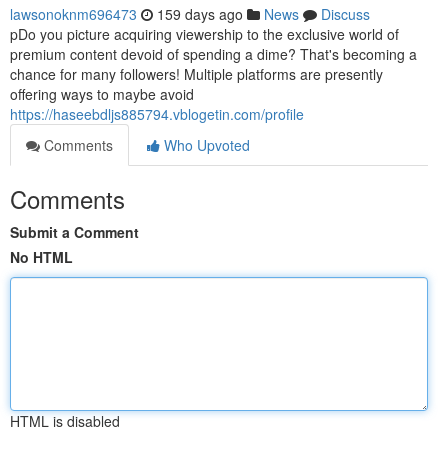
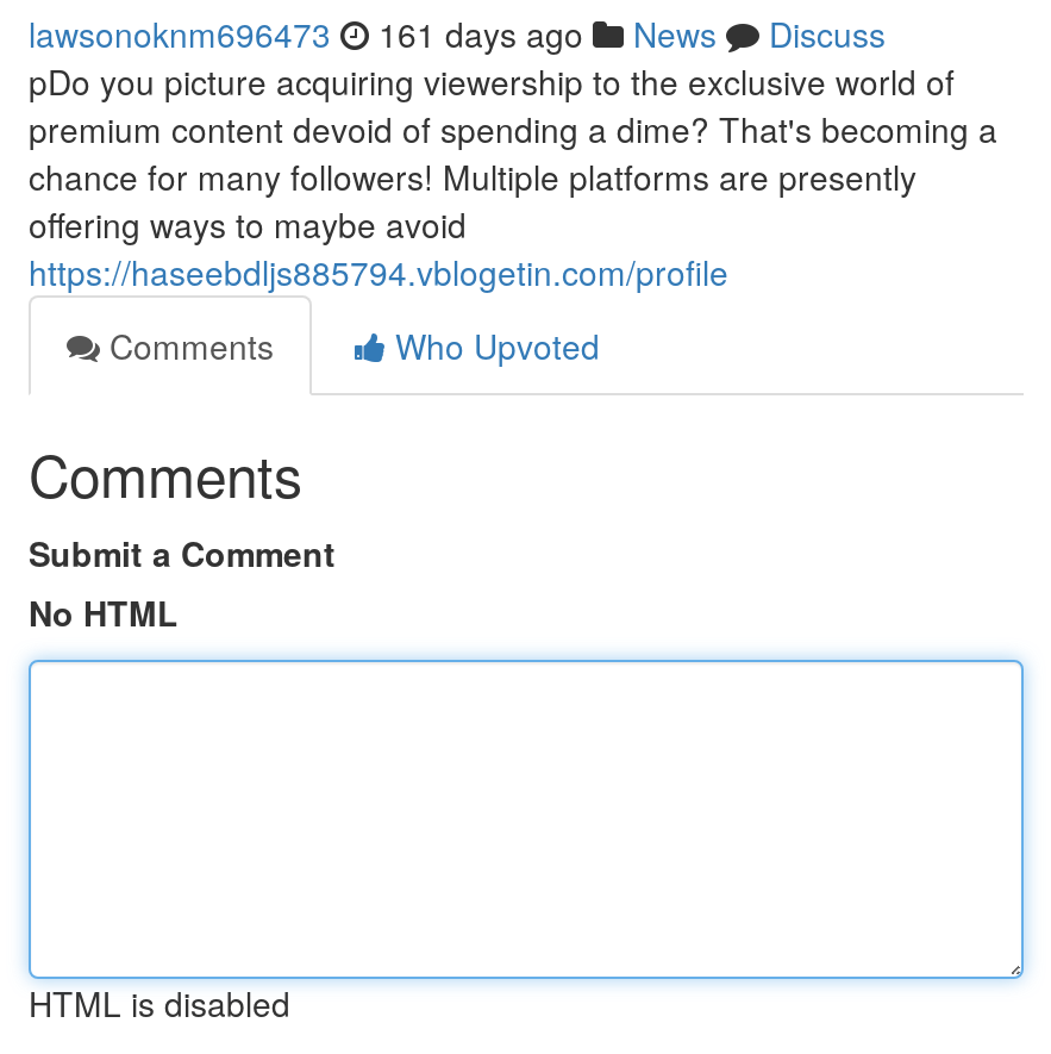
- lawsonoknm696473 159 days ago News Discuss
+ lawsonoknm696473 161 days ago News Discuss
